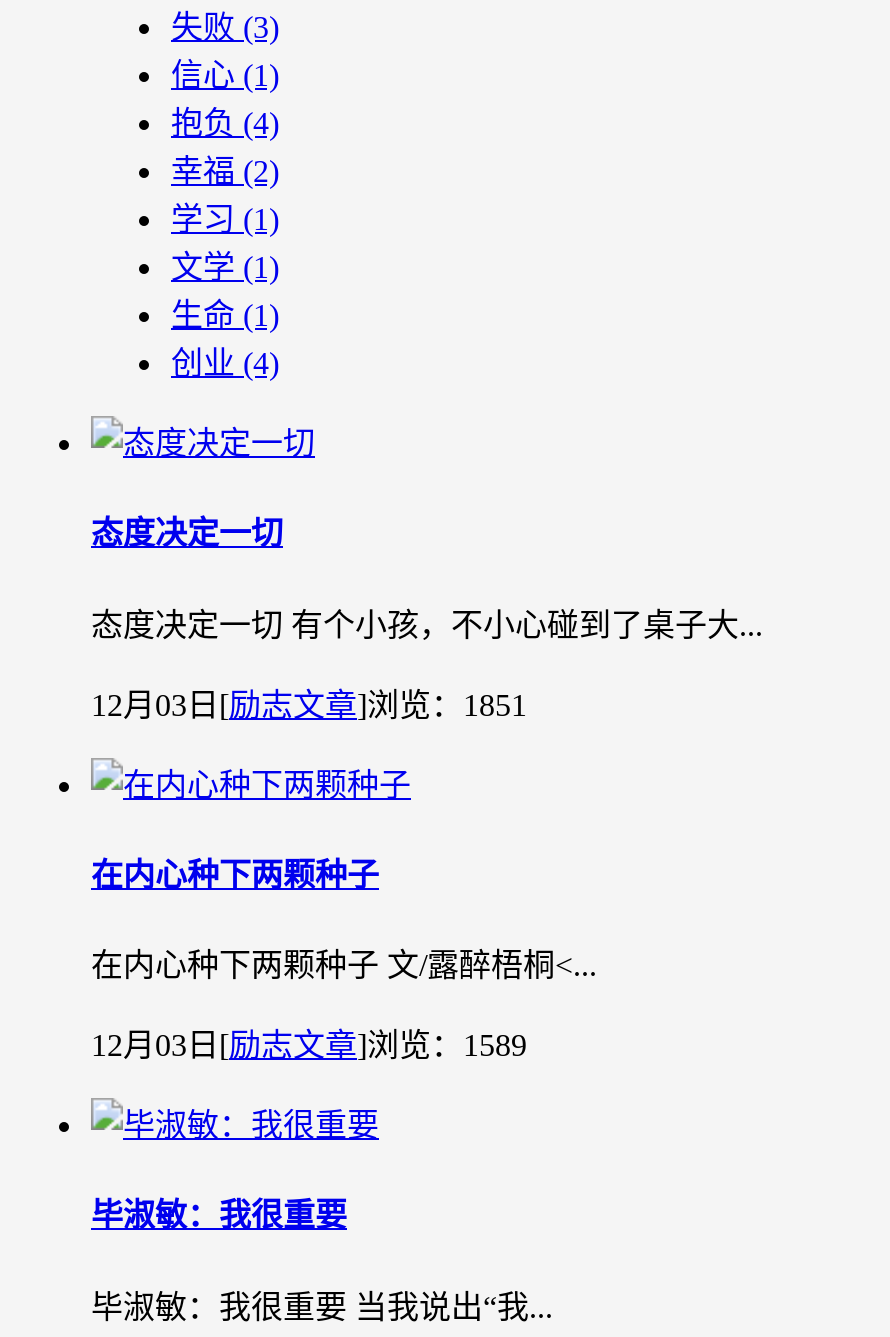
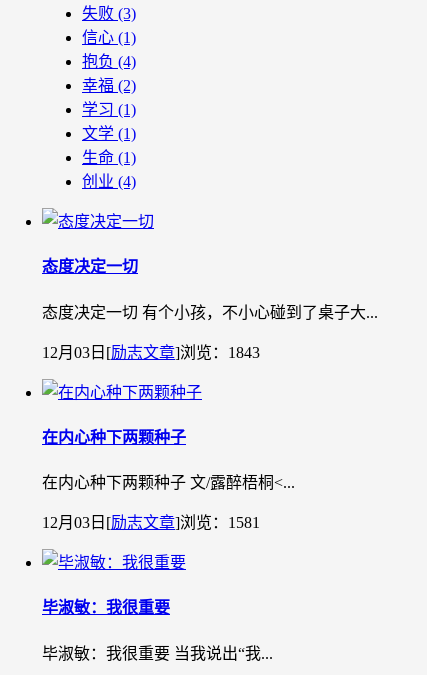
- 12月03日[励志文章]浏览：1851
+ 12月03日[励志文章]浏览：1843

- 12月03日[励志文章]浏览：1589
+ 12月03日[励志文章]浏览：1581
